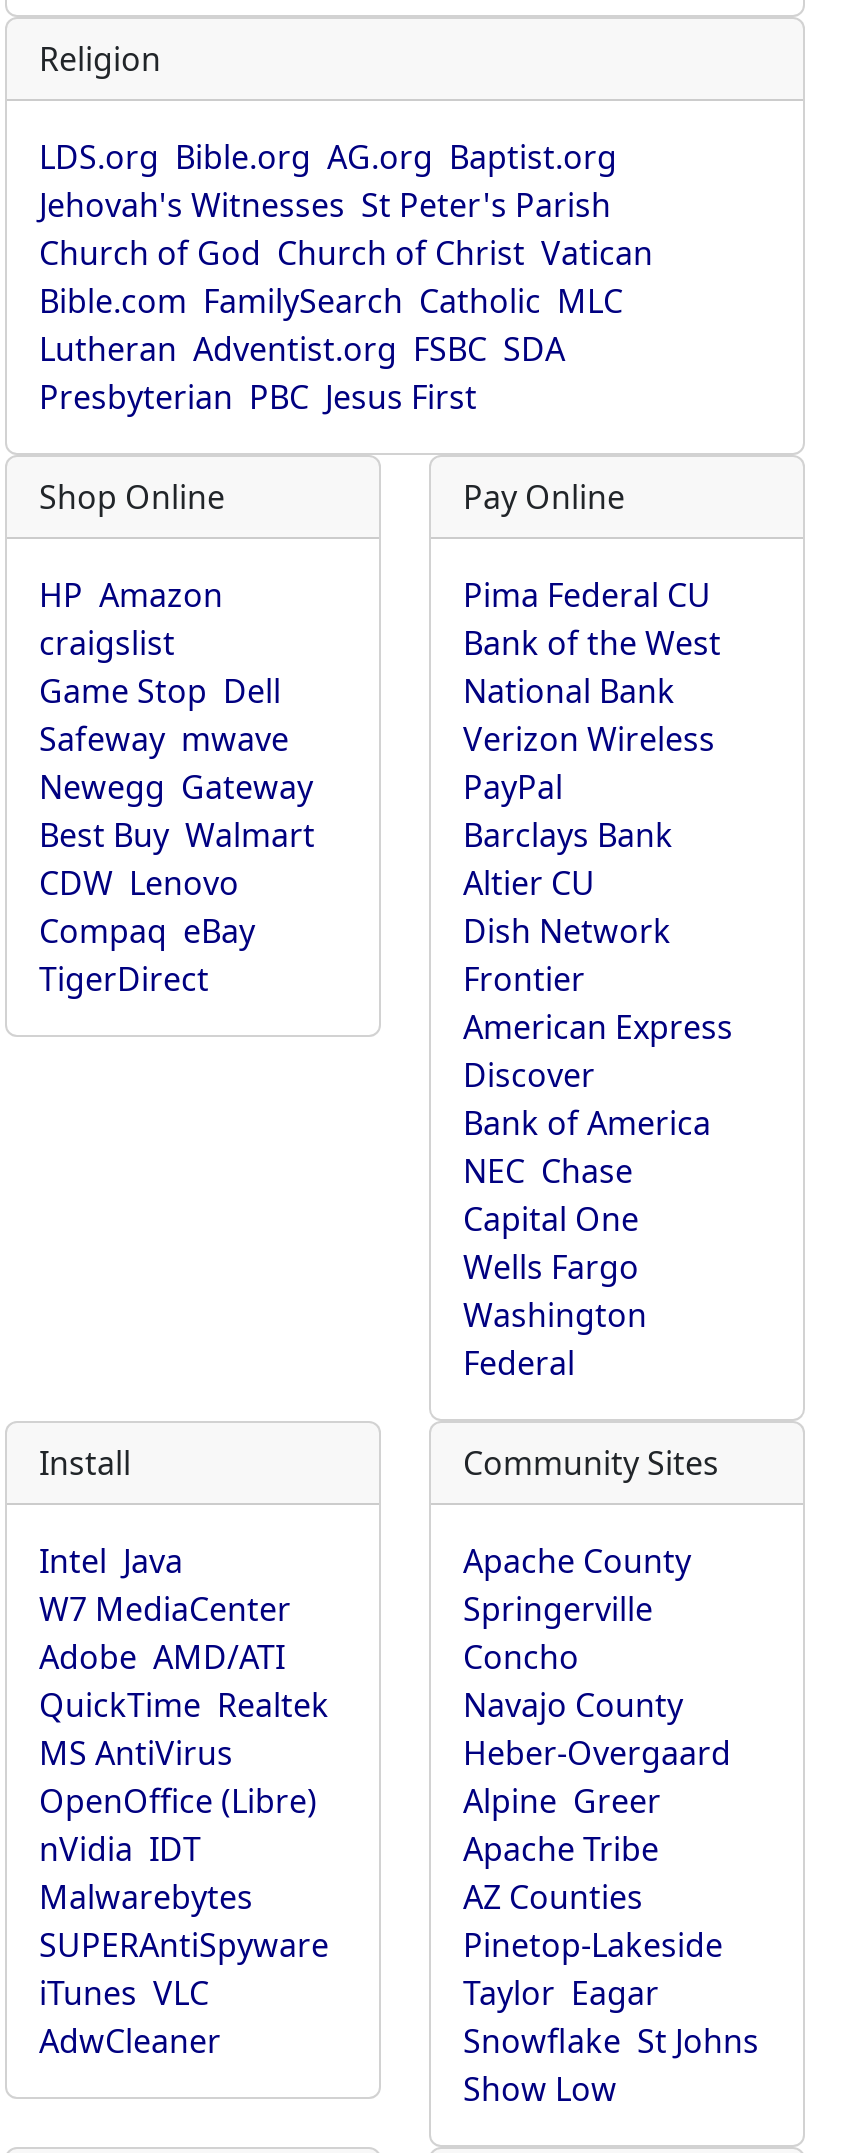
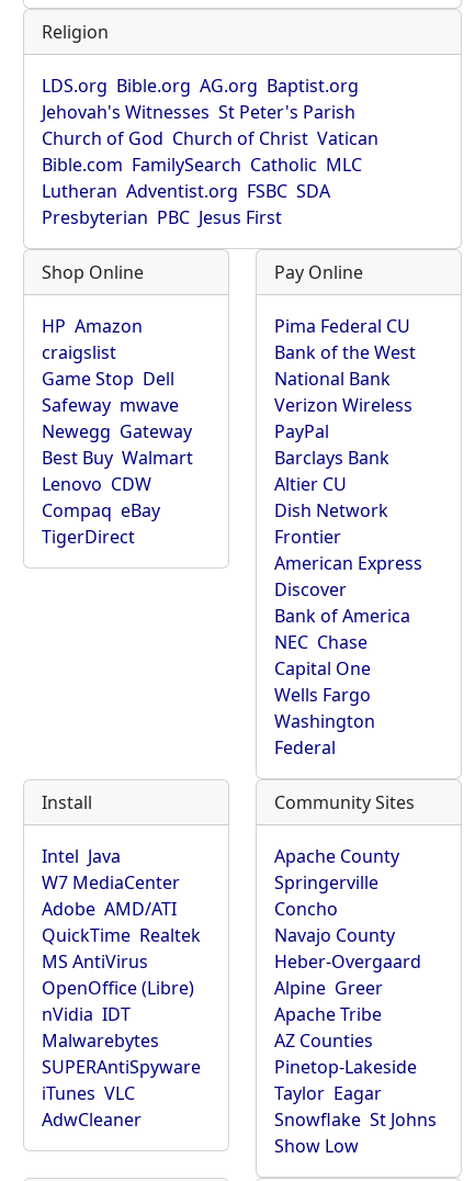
- CDW Lenovo
+ Lenovo CDW
